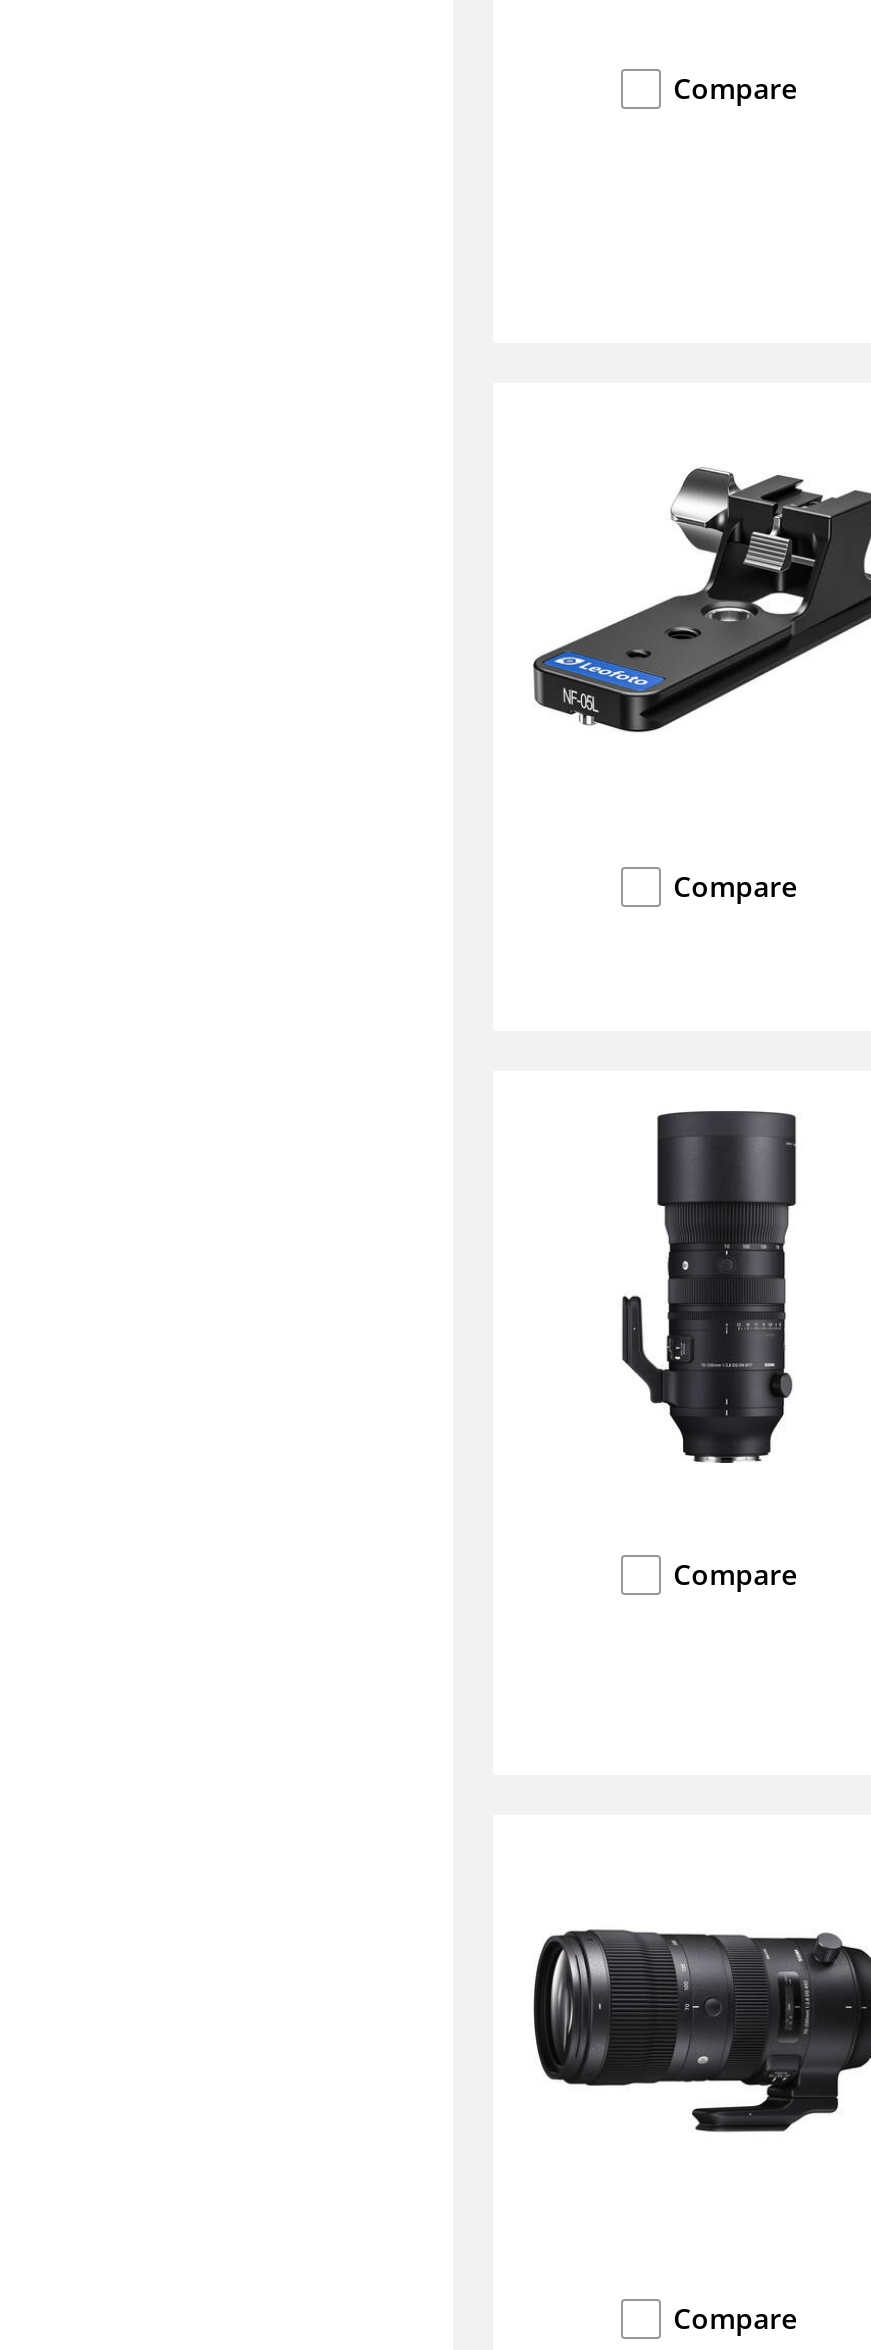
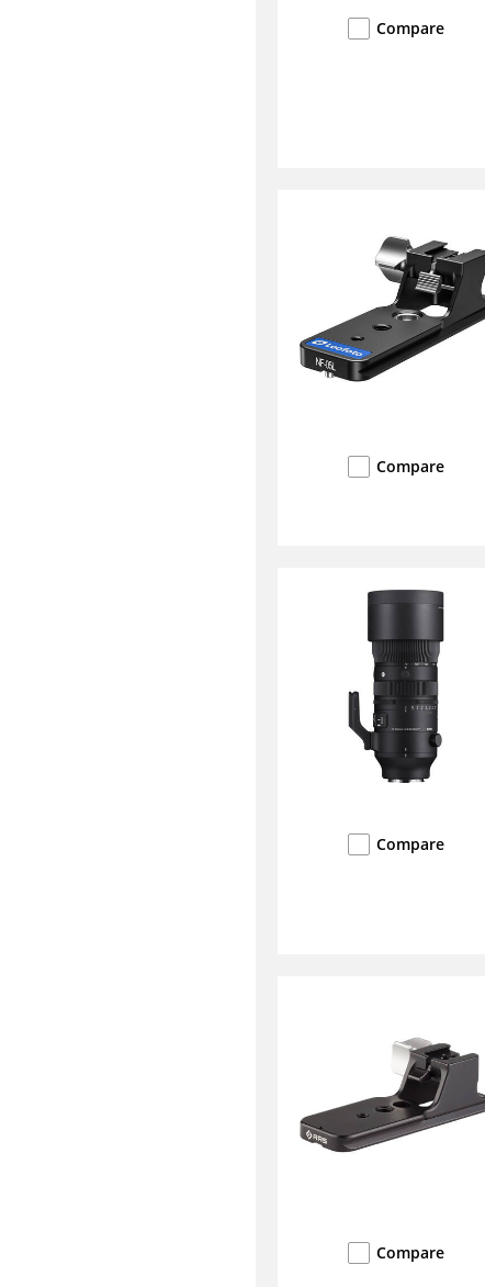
- [image]
+ [image]
